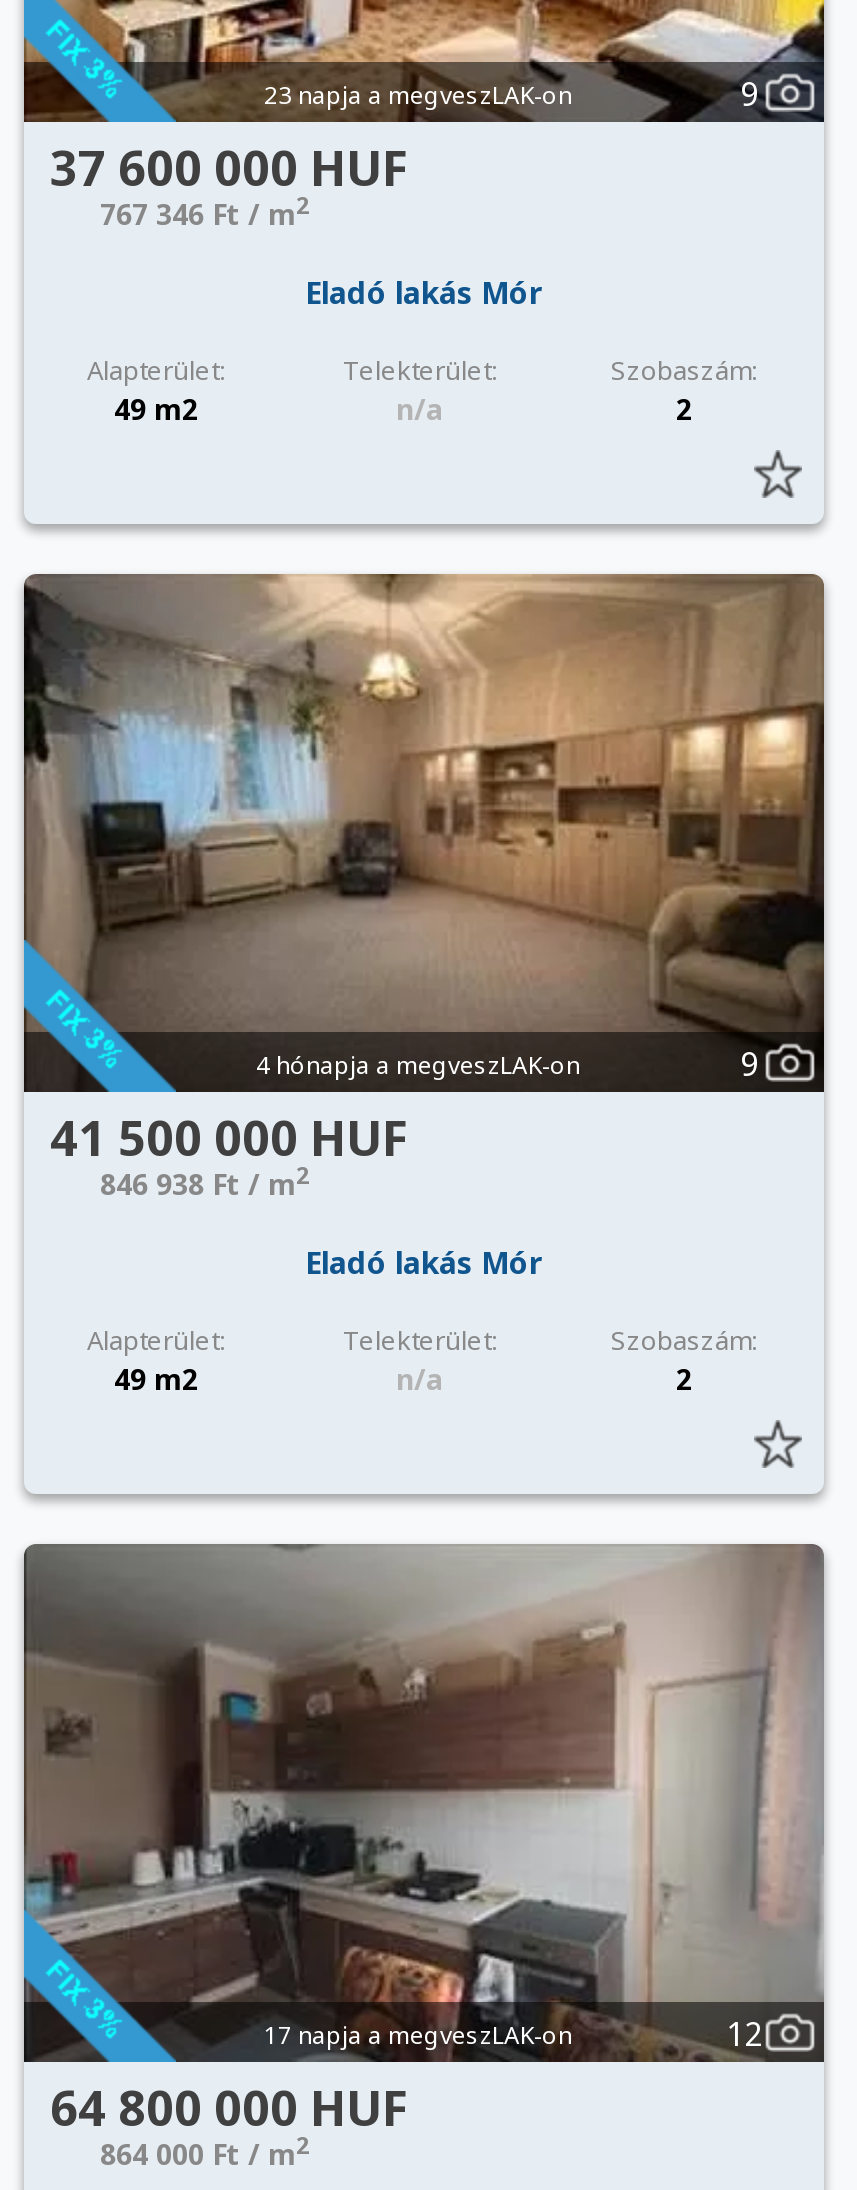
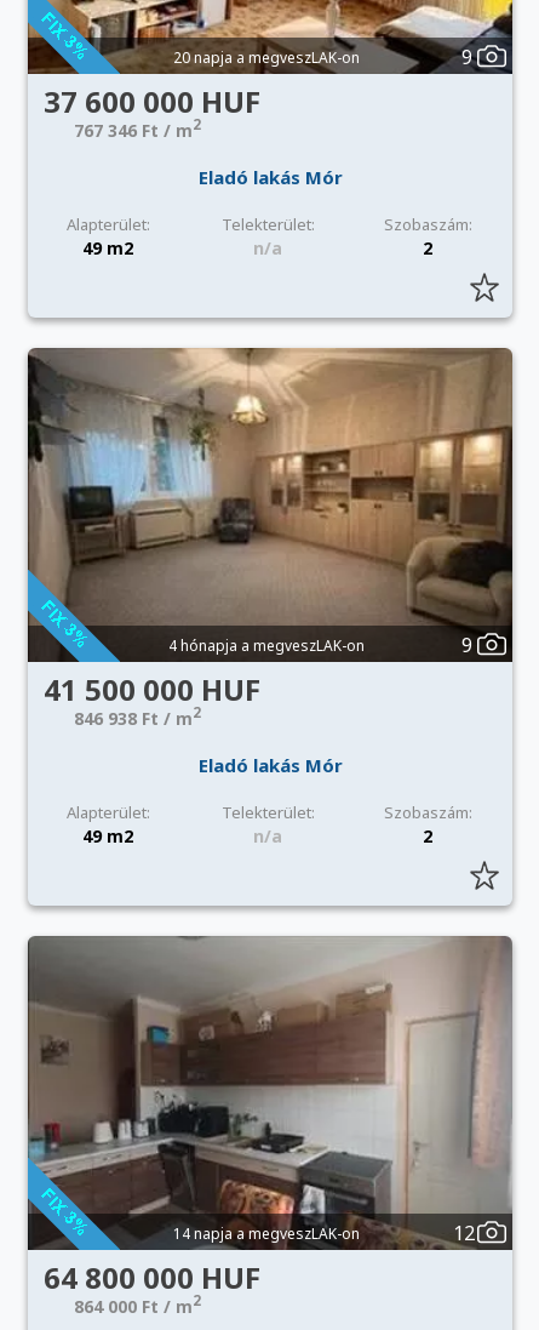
- 23 napja a megveszLAK-on
+ 20 napja a megveszLAK-on

- 17 napja a megveszLAK-on
+ 14 napja a megveszLAK-on
